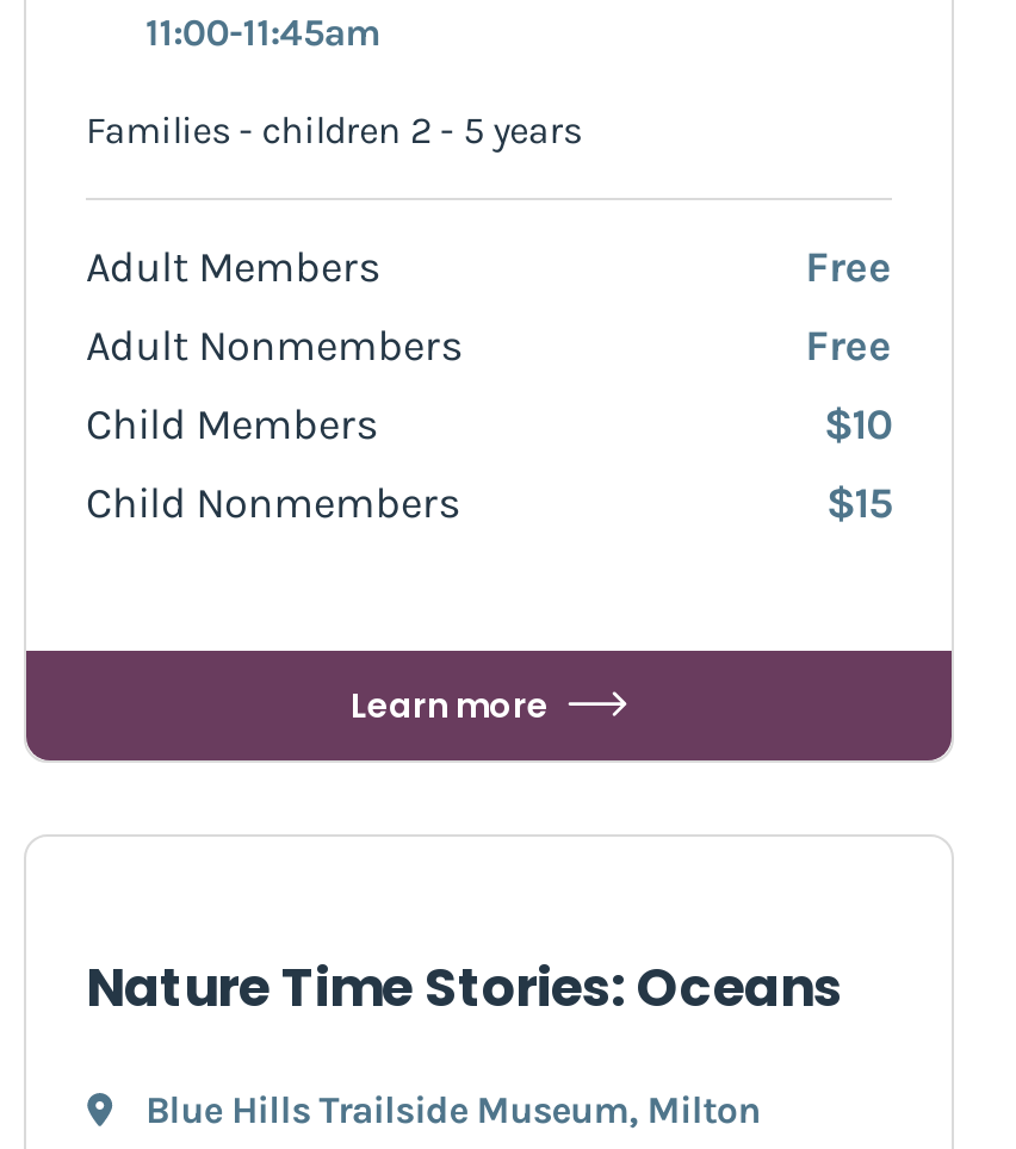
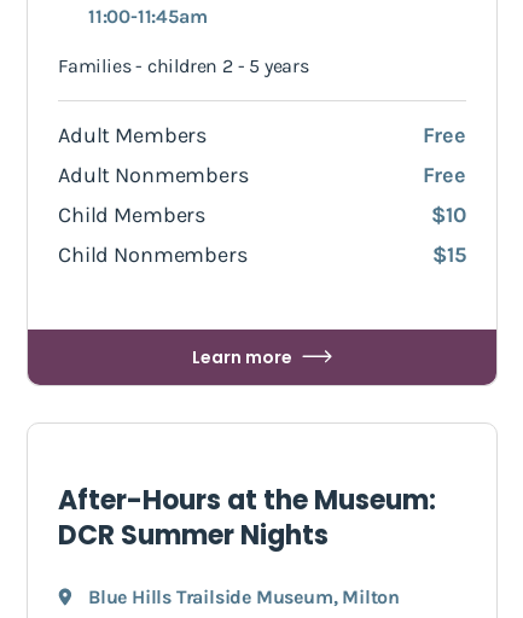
- Nature Time Stories: Oceans
+ After-Hours at the Museum:
+ DCR Summer Nights
